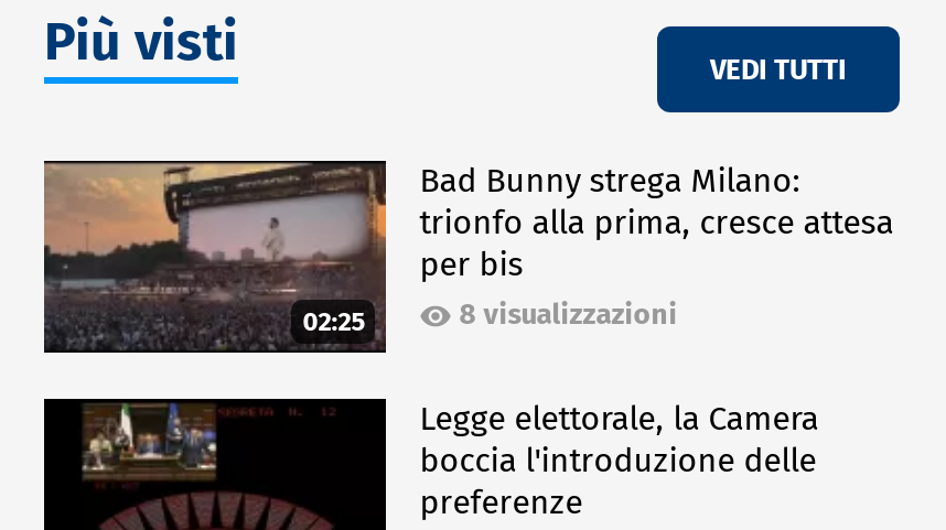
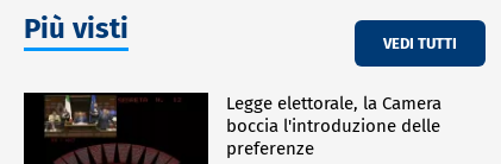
- [image]
- 02:25

- Bad Bunny strega Milano:
- trionfo alla prima, cresce attesa
- per bis
- 8 visualizzazioni
